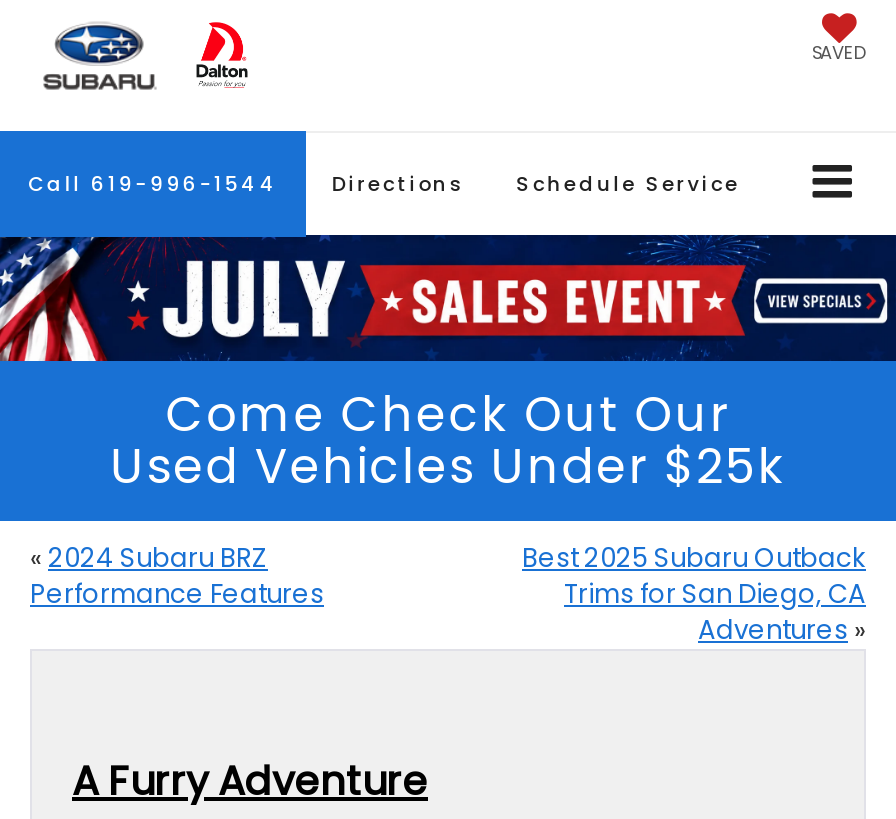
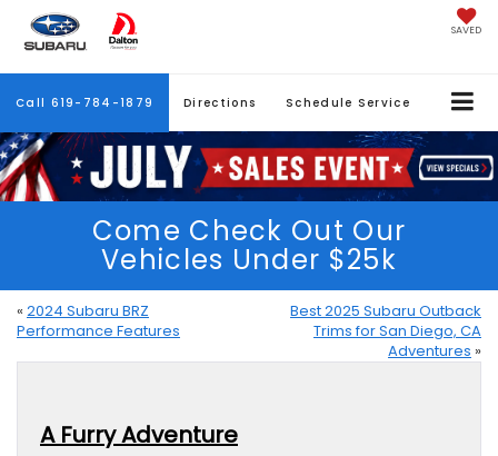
- Call 619-996-1544 Directions Schedule Service
+ Call 619-784-1879 Directions Schedule Service

- Used Vehicles Under $25k
+ Vehicles Under $25k
